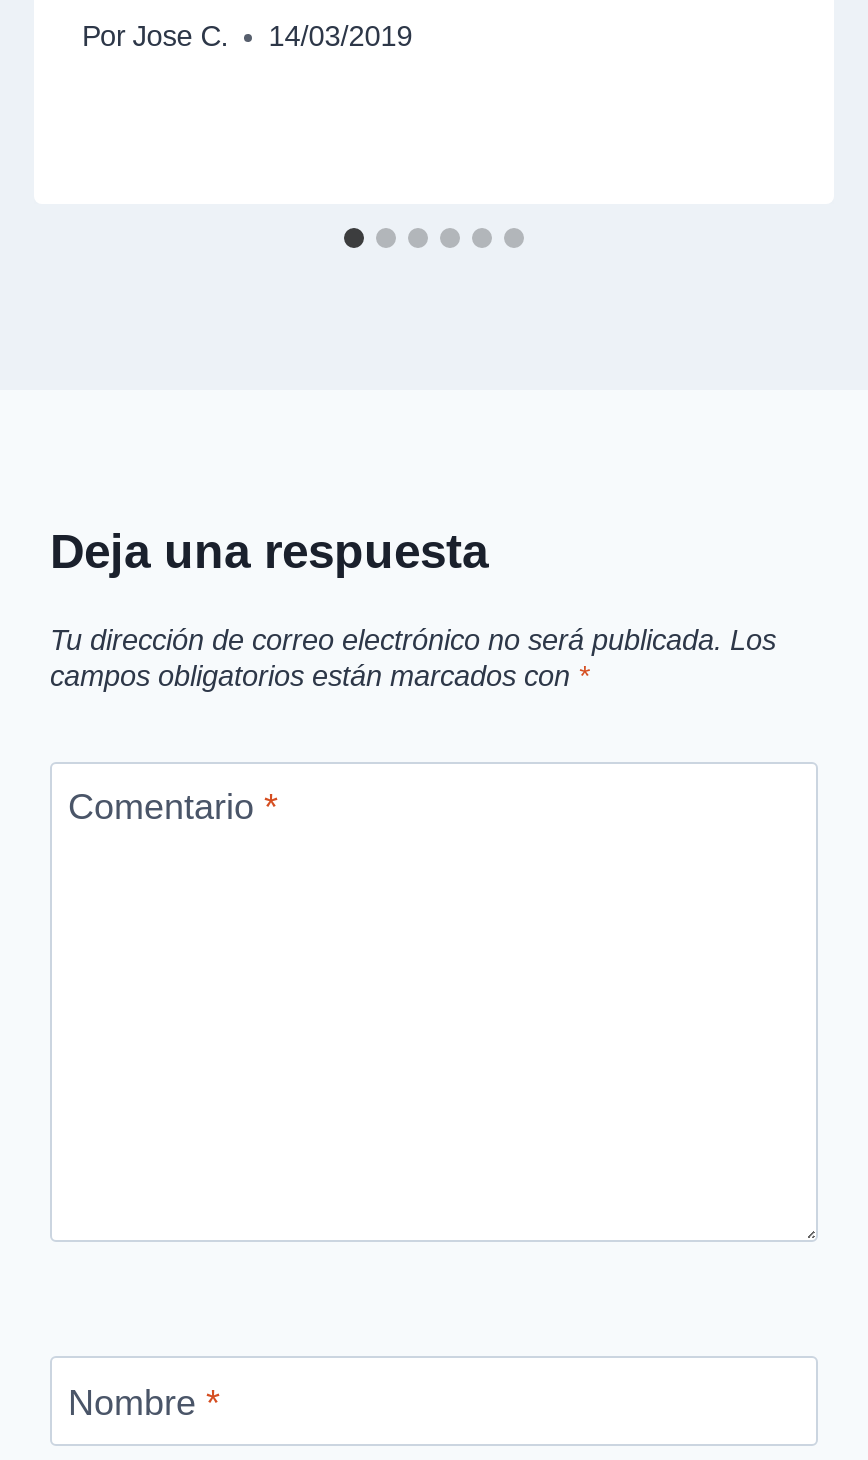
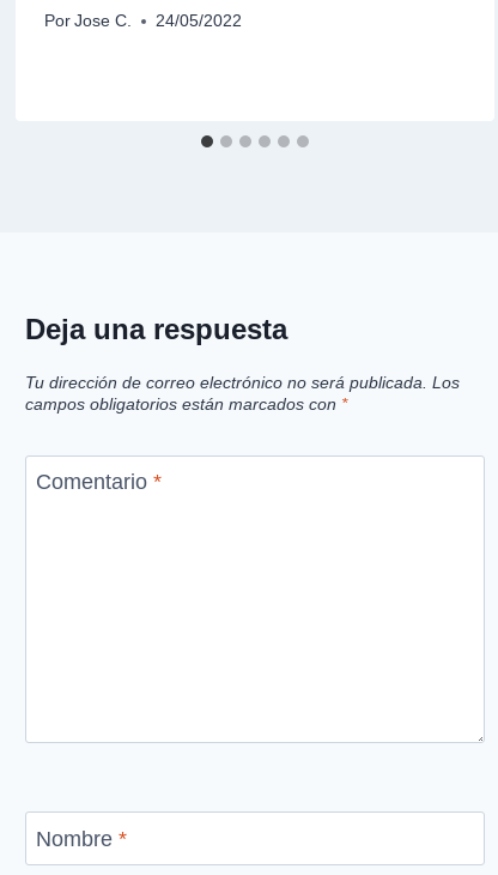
- Por Jose C. 14/03/2019
+ Por Jose C. 24/05/2022
